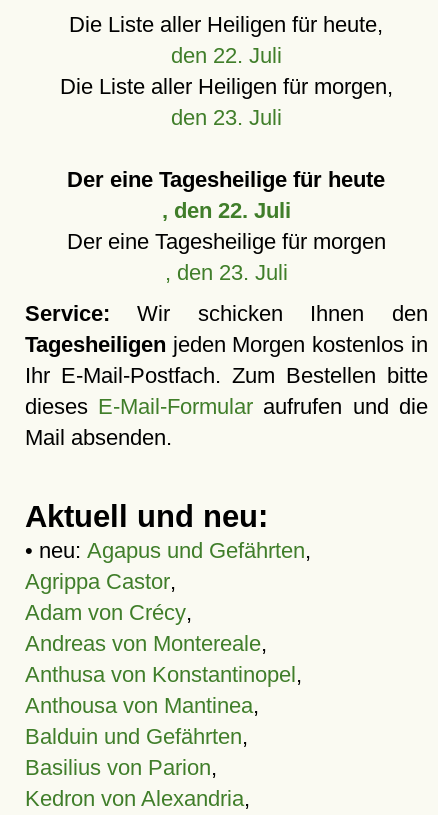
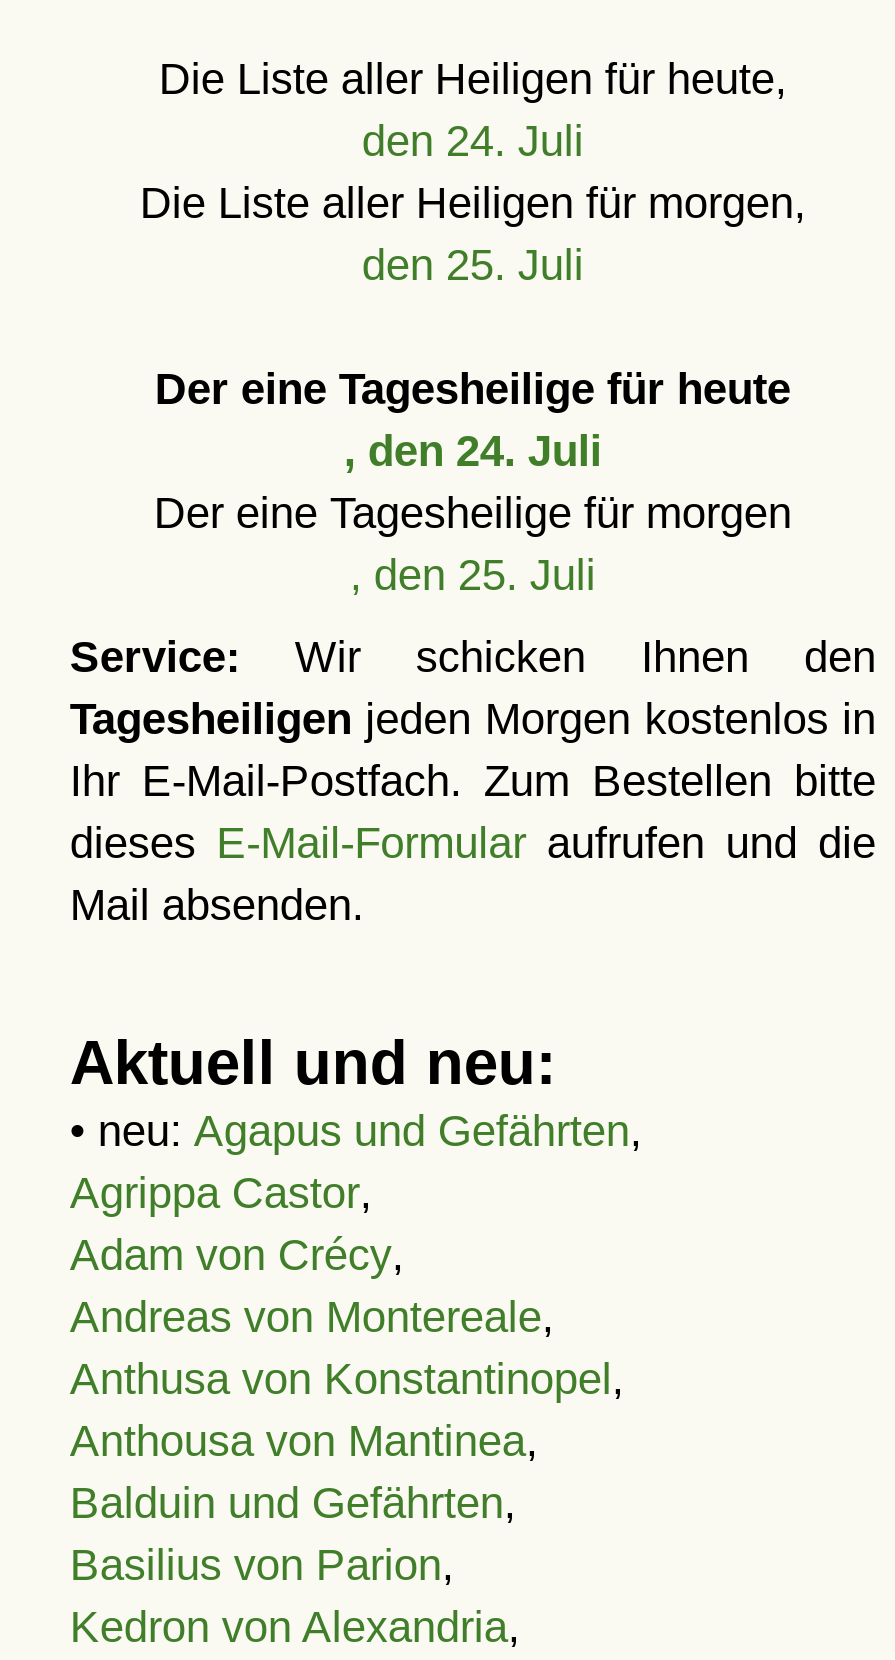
- den 22. Juli
+ den 24. Juli

- den 23. Juli
+ den 25. Juli

- , den 22. Juli
+ , den 24. Juli

- , den 23. Juli
+ , den 25. Juli
